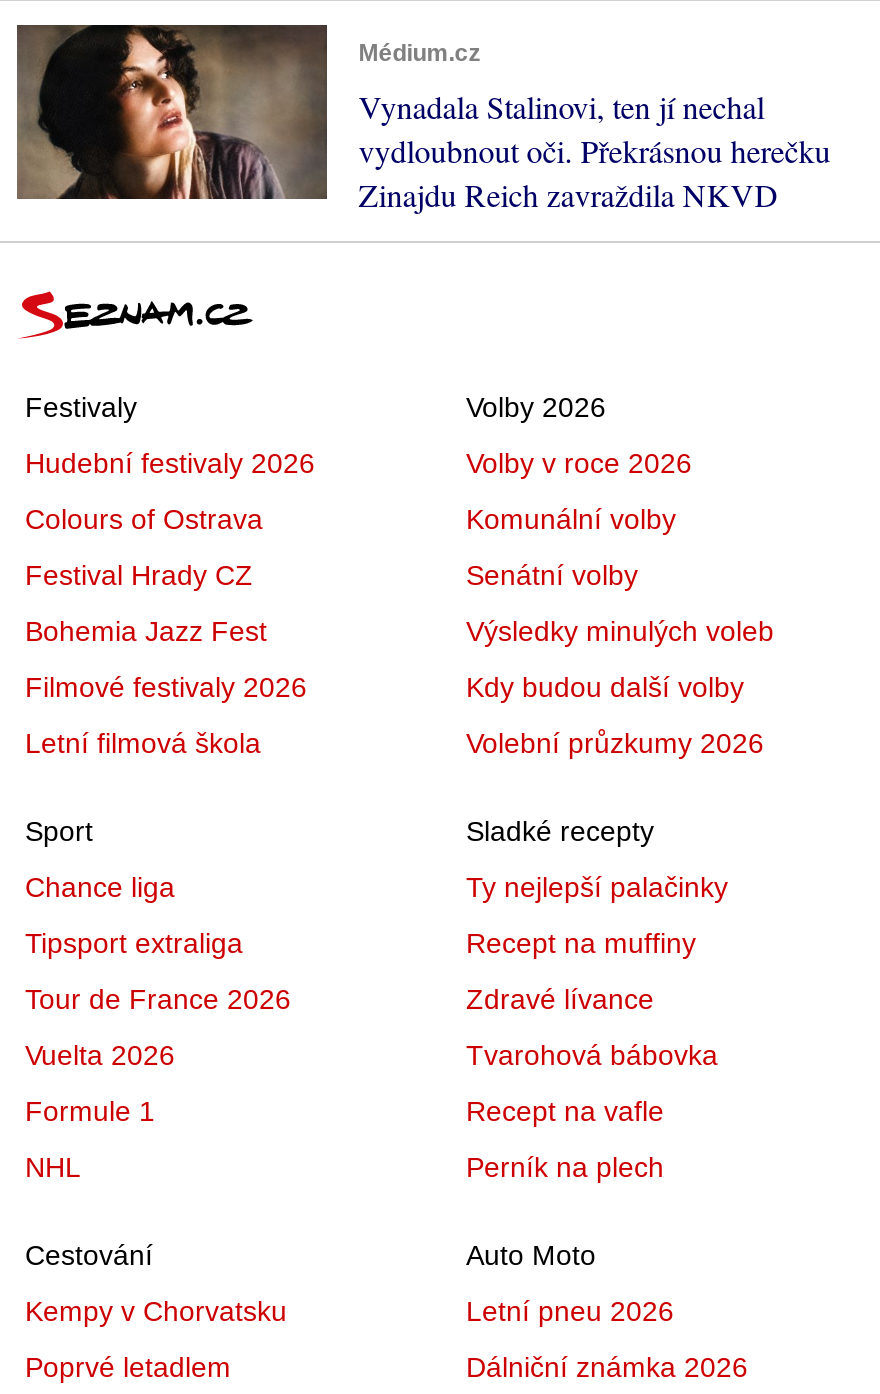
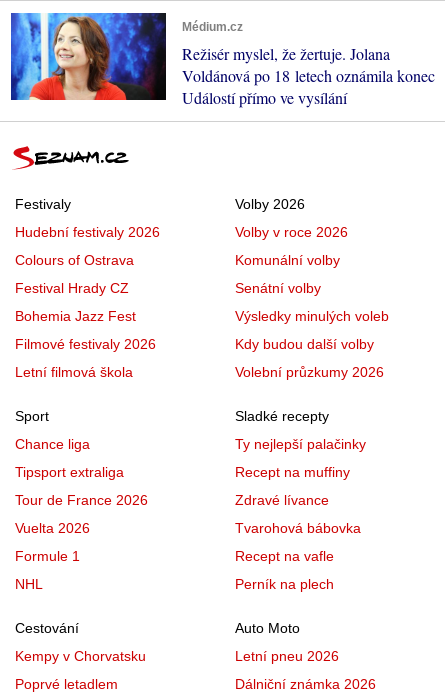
- [image]
- Vynadala Stalinovi, ten jí nechal
- vydloubnout oči. Překrásnou herečku
- Zinajdu Reich zavraždila NKVD
+ [image]
+ Režisér myslel, že žertuje. Jolana
+ Voldánová po 18 letech oznámila konec
+ Událostí přímo ve vysílání
